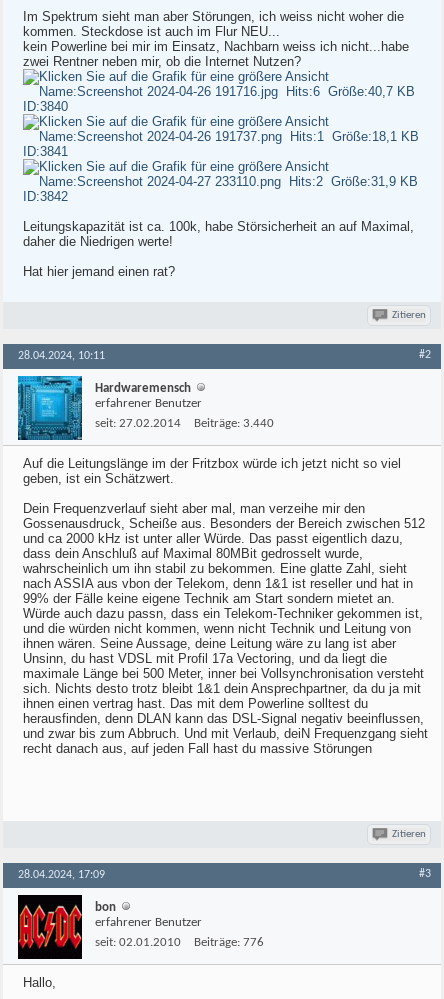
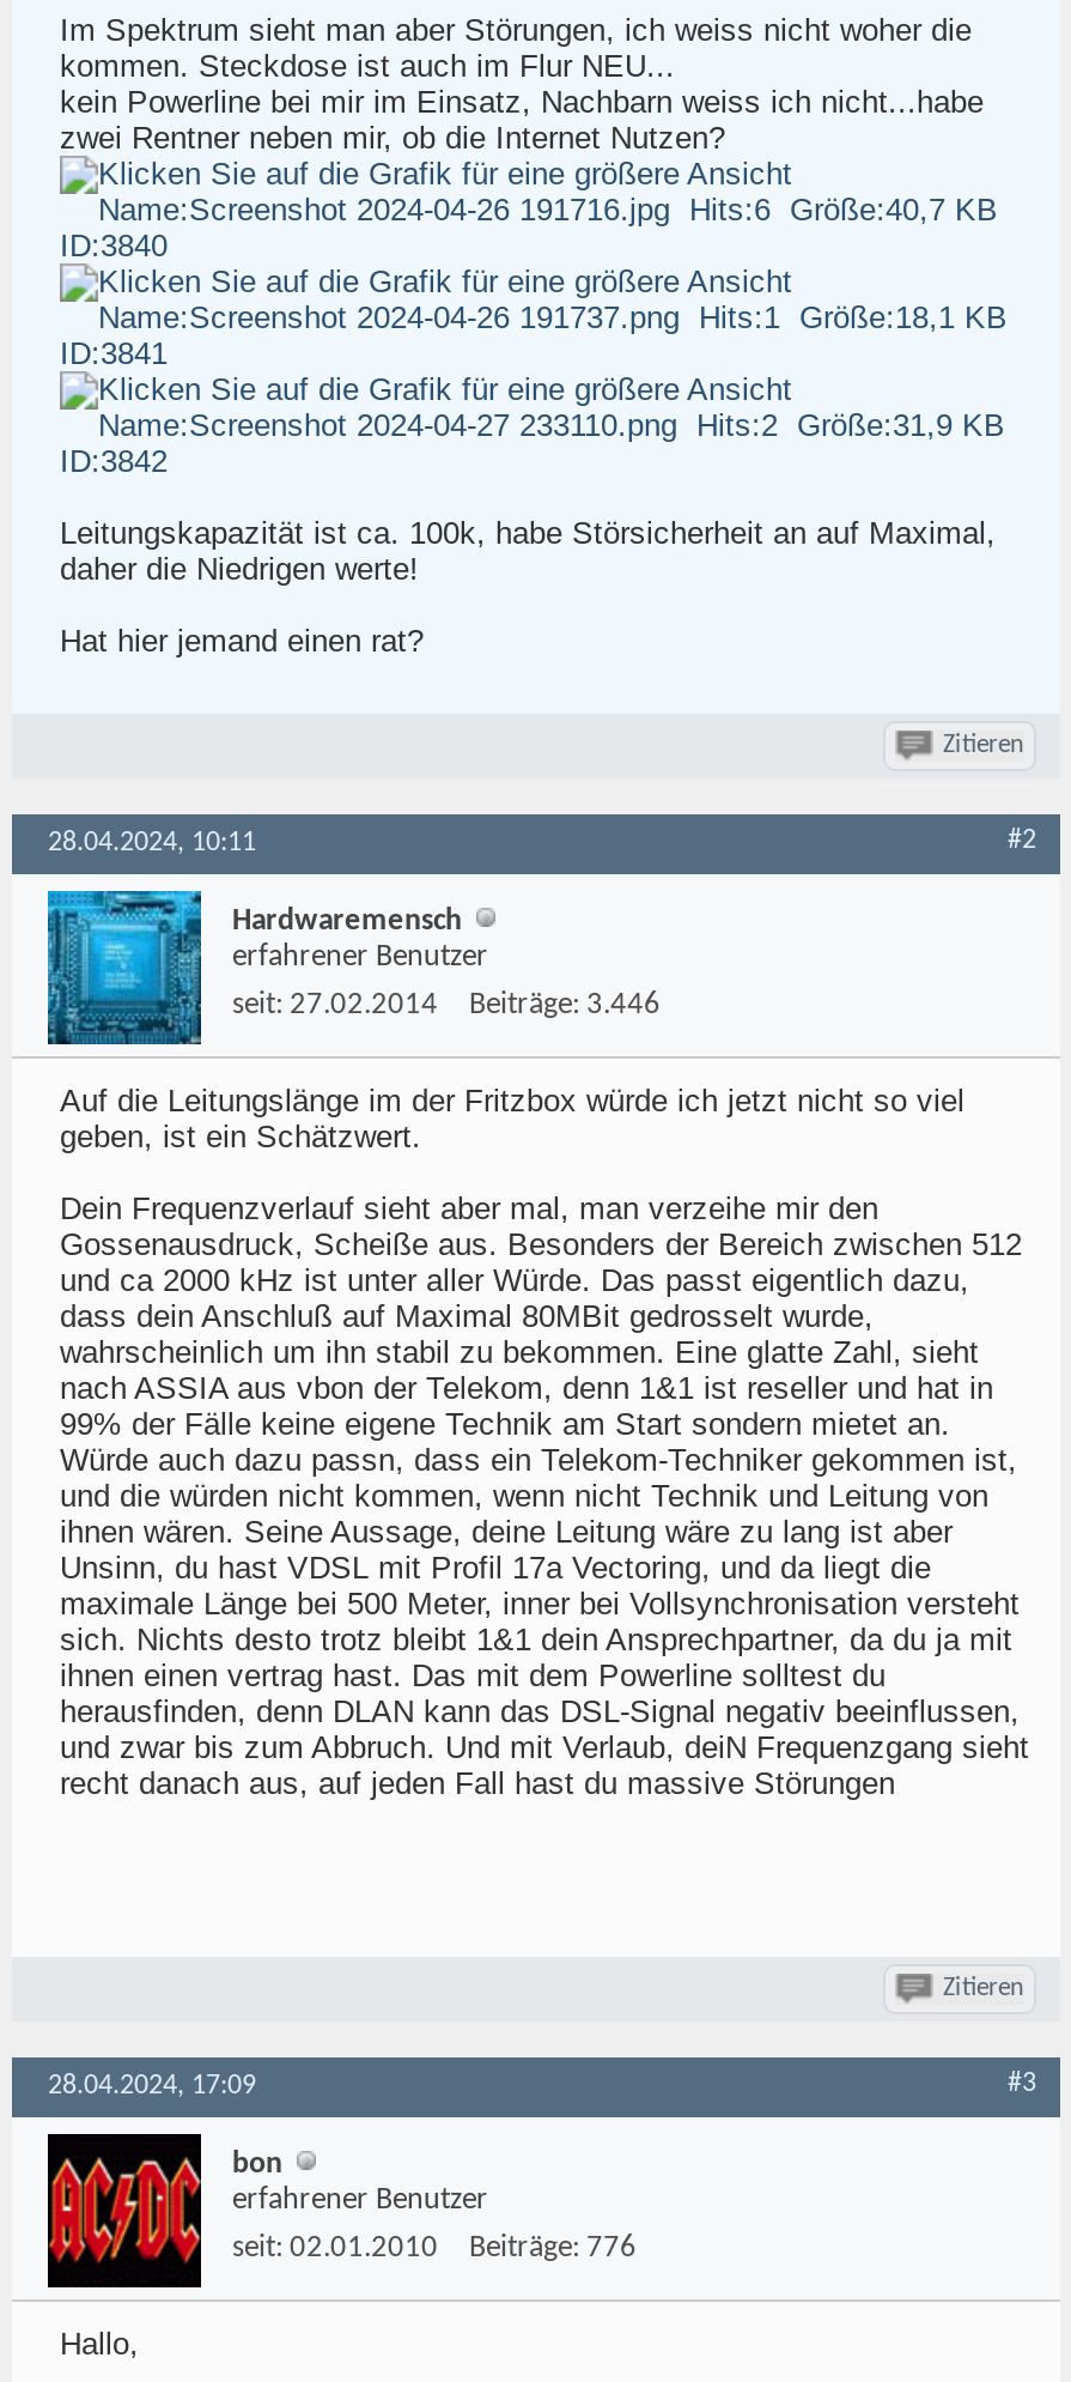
- seit: 27.02.2014 Beiträge: 3.440
+ seit: 27.02.2014 Beiträge: 3.446
